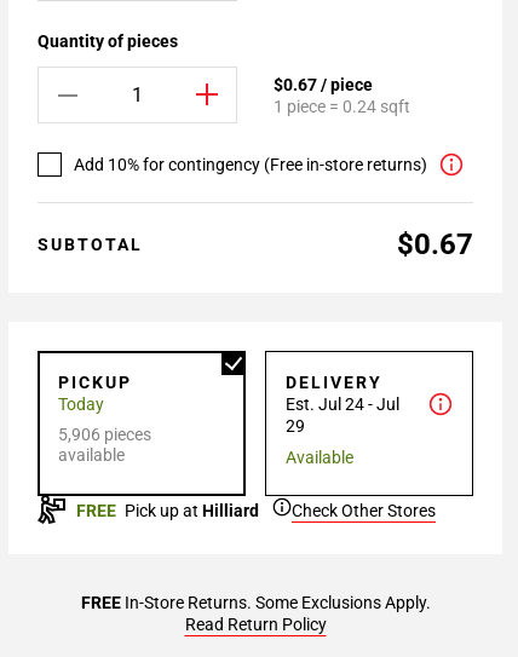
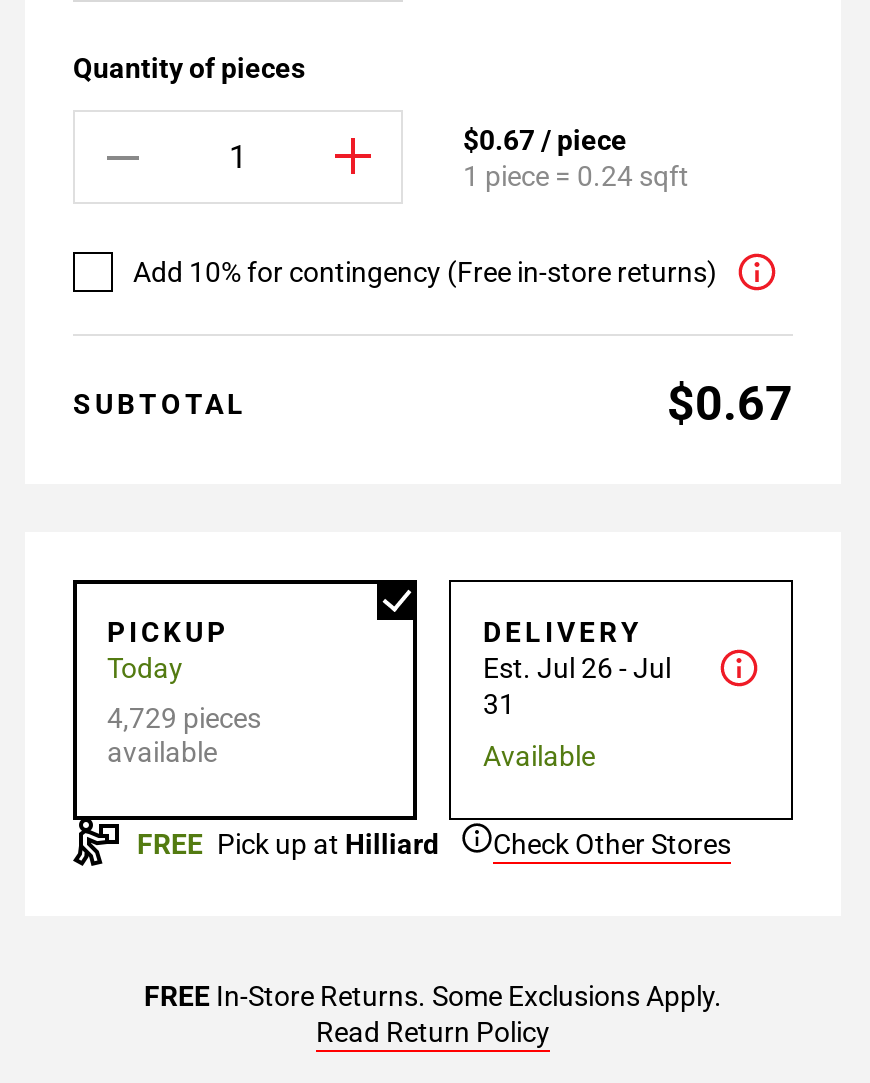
- Est. Jul 24 - Jul
+ Est. Jul 26 - Jul

- 29
+ 31

- 5,906 pieces
+ 4,729 pieces
